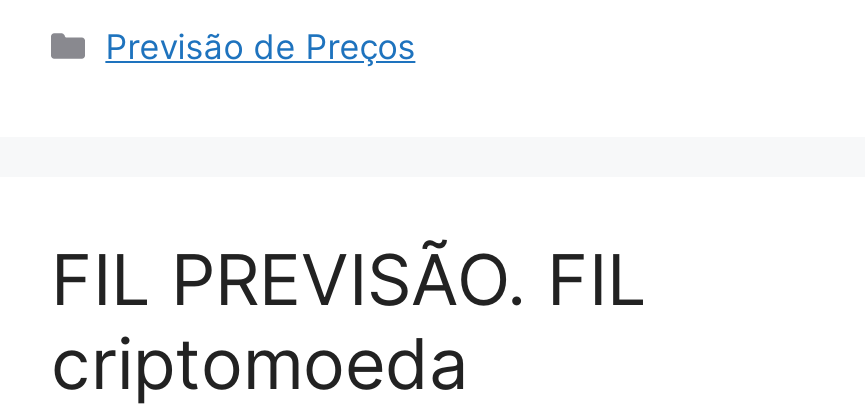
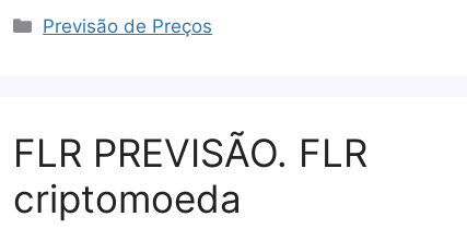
- FIL PREVISÃO. FIL
+ FLR PREVISÃO. FLR
